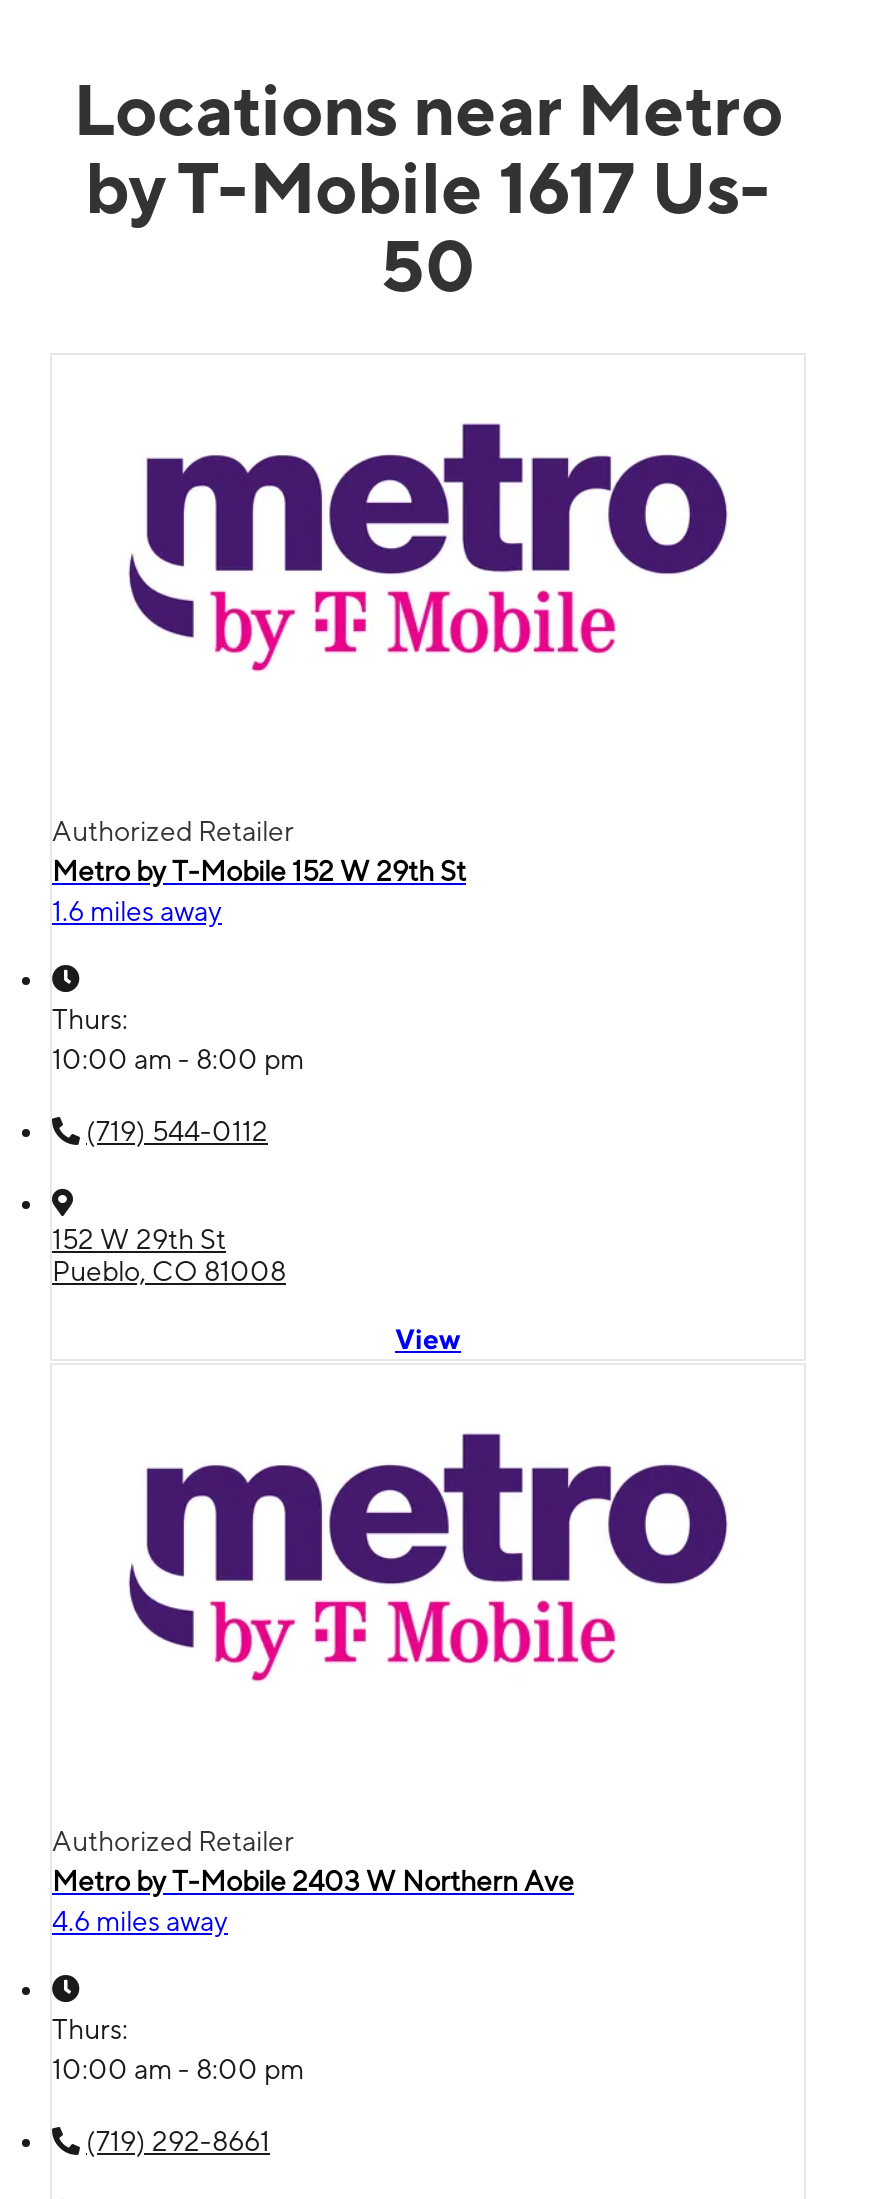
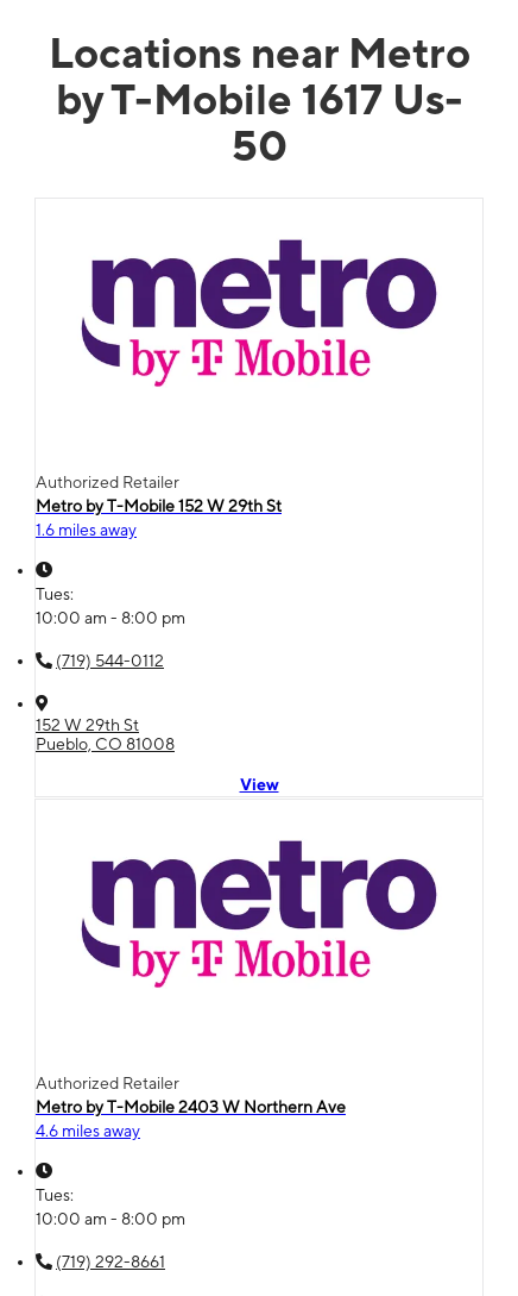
- Thurs:
+ Tues:

- Thurs:
+ Tues:
